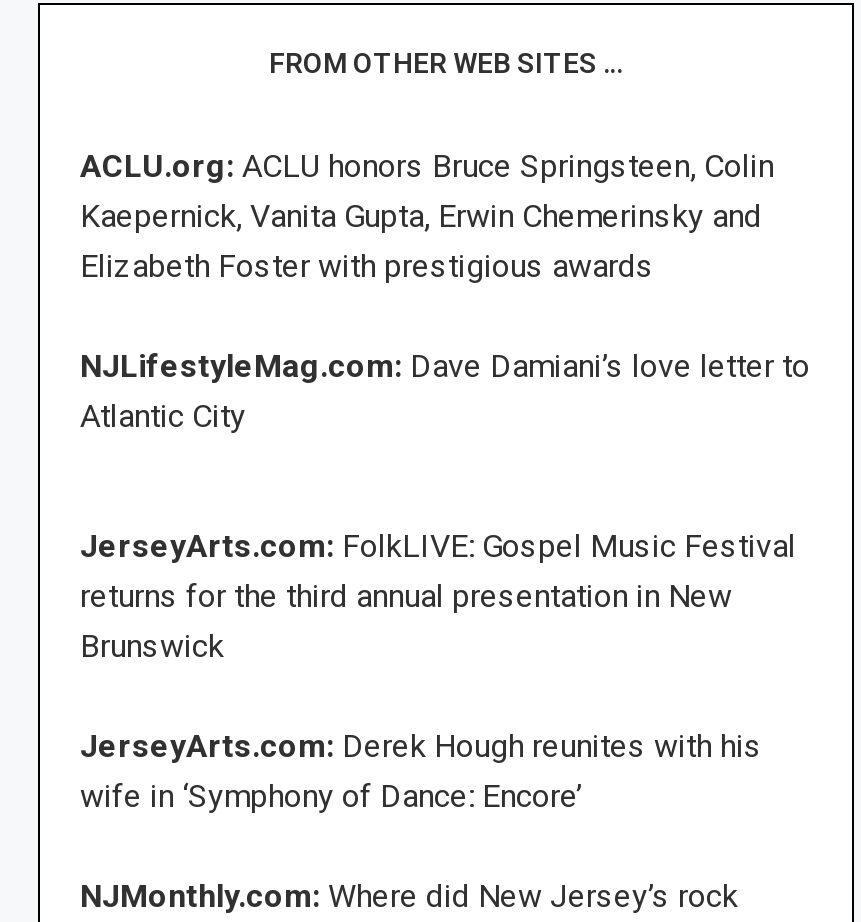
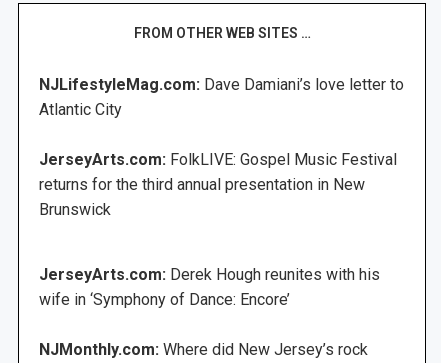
- ACLU.org: ACLU honors Bruce Springsteen, Colin
- Kaepernick, Vanita Gupta, Erwin Chemerinsky and
- Elizabeth Foster with prestigious awards
